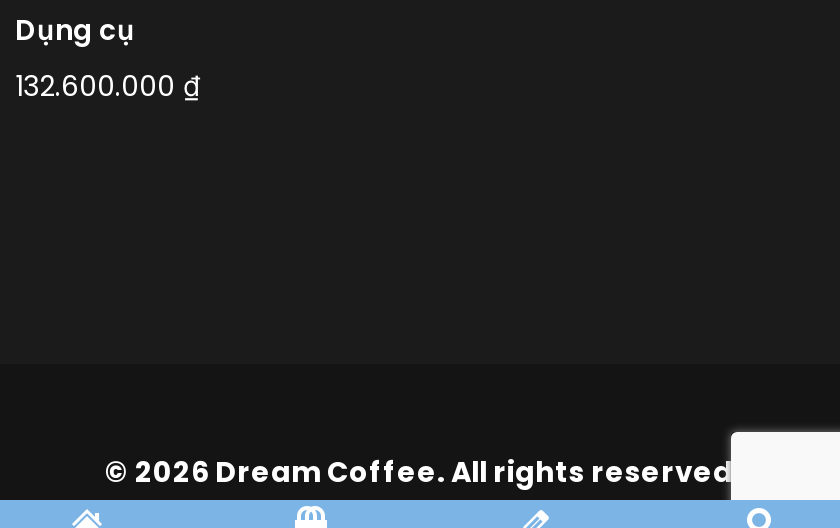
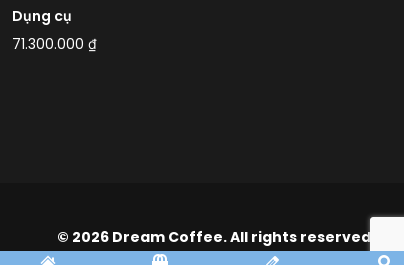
- 132.600.000 ₫
+ 71.300.000 ₫
